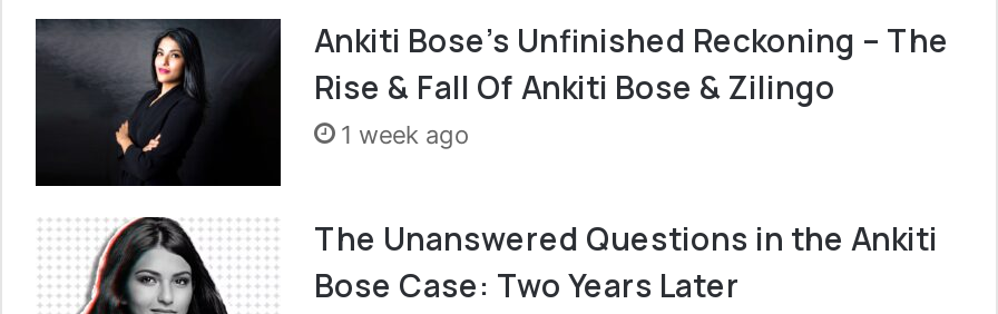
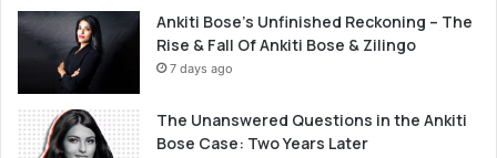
- 1 week ago
+ 7 days ago
